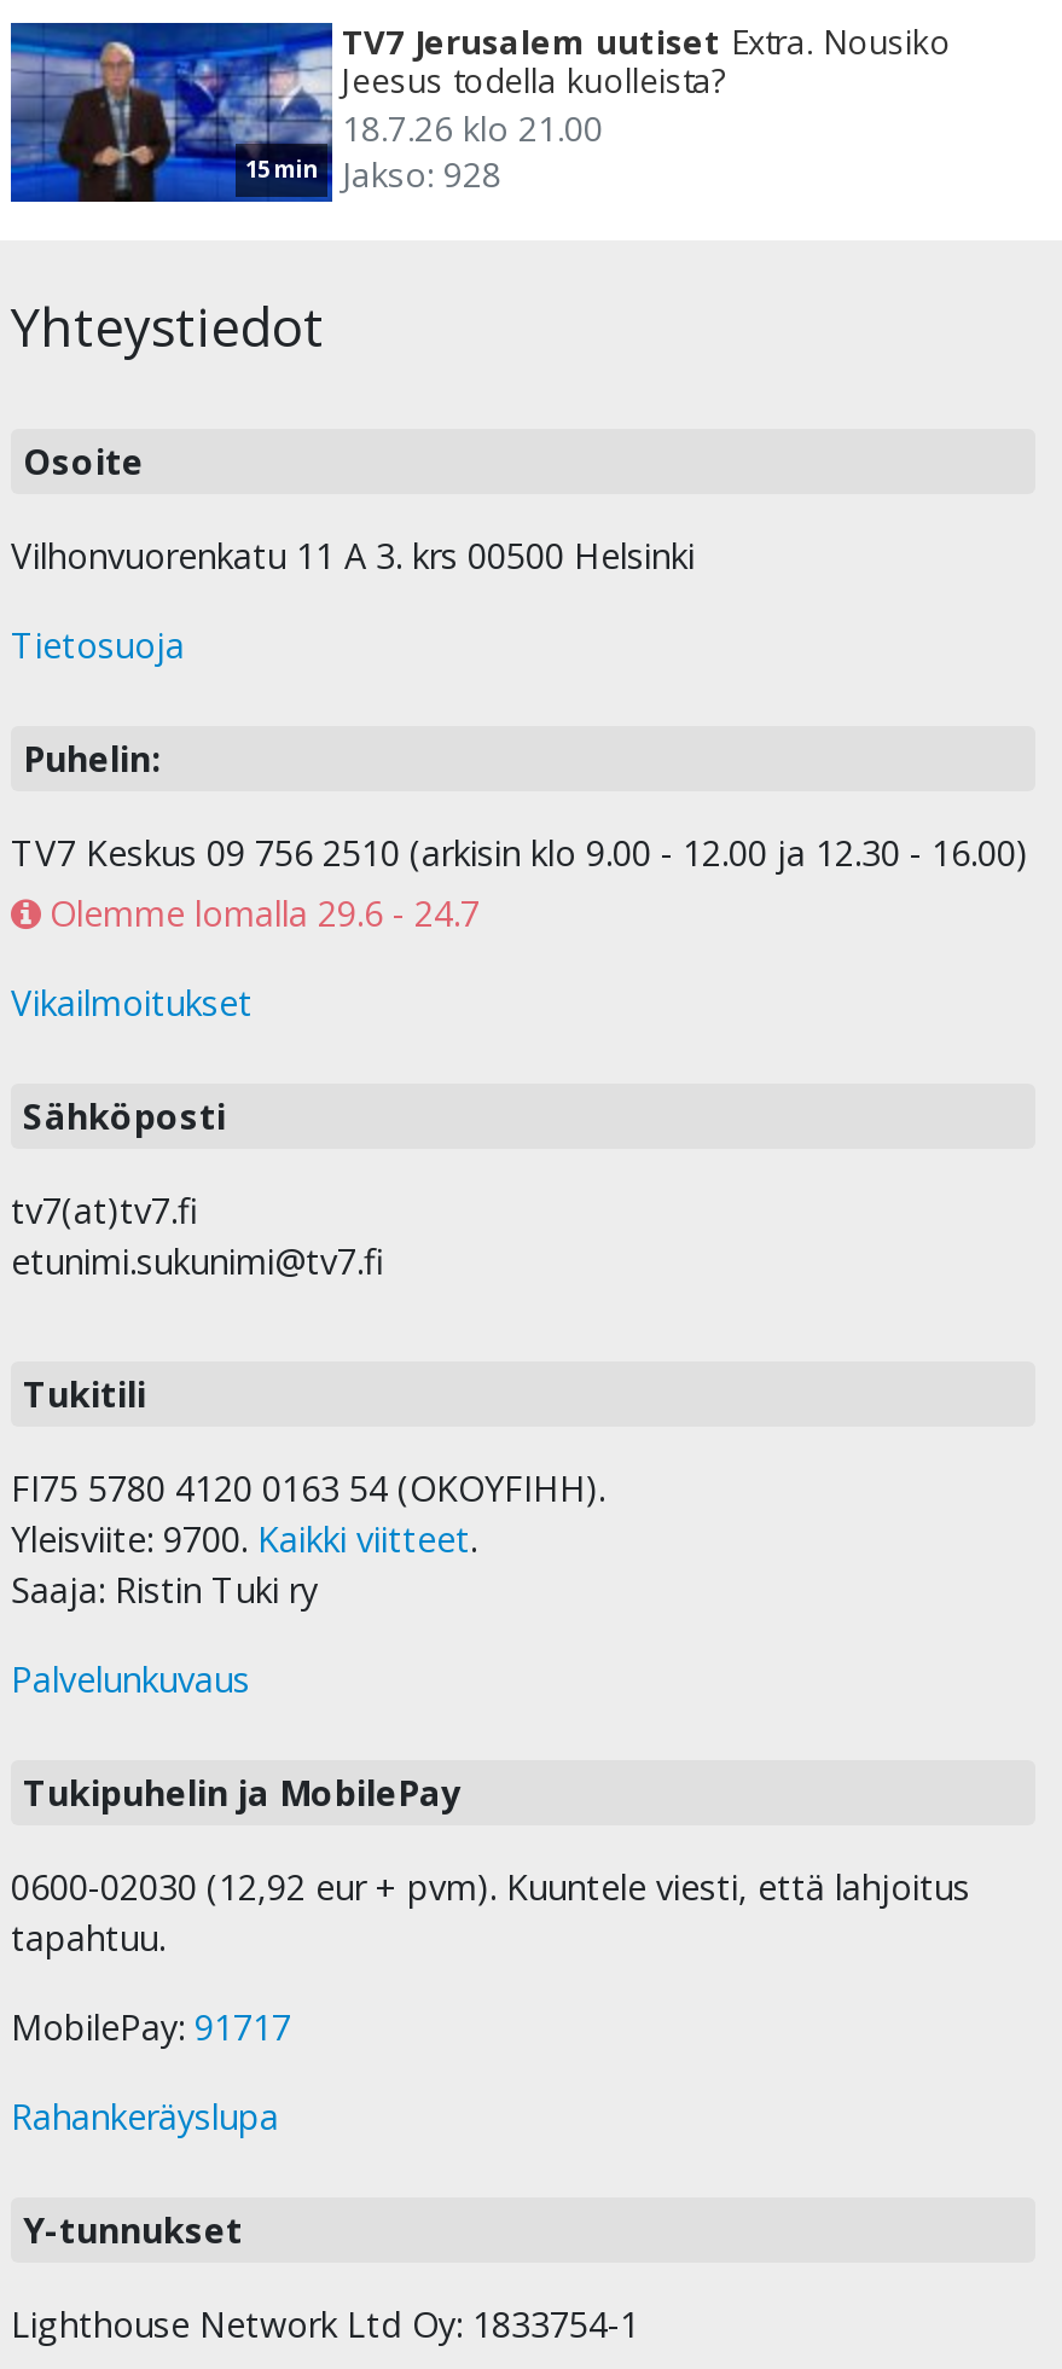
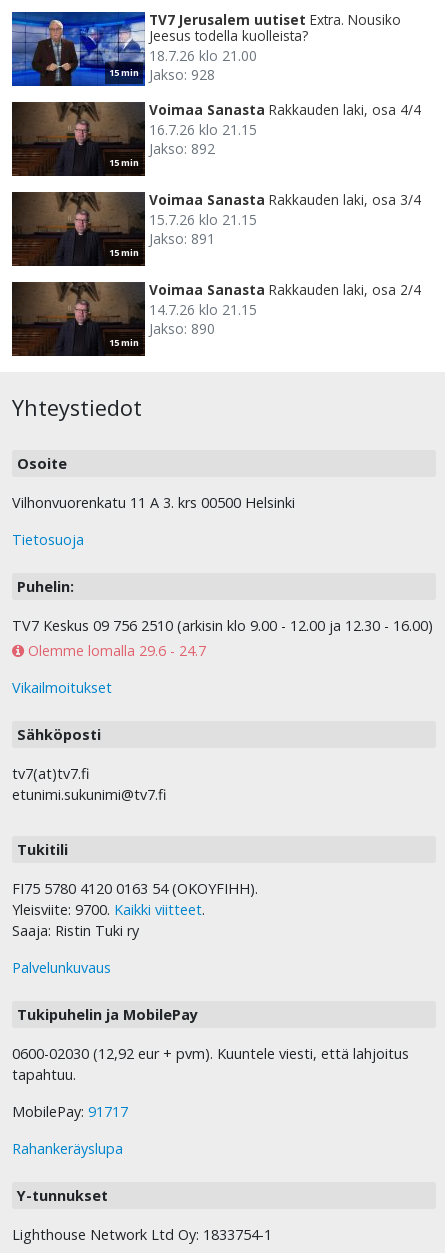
+ [image]
+ 15 min

+ [image]
+ 15 min

+ [image]
+ 15 min

+ Voimaa Sanasta Rakkauden laki, osa 4/4
+ 16.7.26 klo 21.15
+ Jakso: 892

+ Voimaa Sanasta Rakkauden laki, osa 3/4
+ 15.7.26 klo 21.15
+ Jakso: 891

+ Voimaa Sanasta Rakkauden laki, osa 2/4
+ 14.7.26 klo 21.15
+ Jakso: 890
